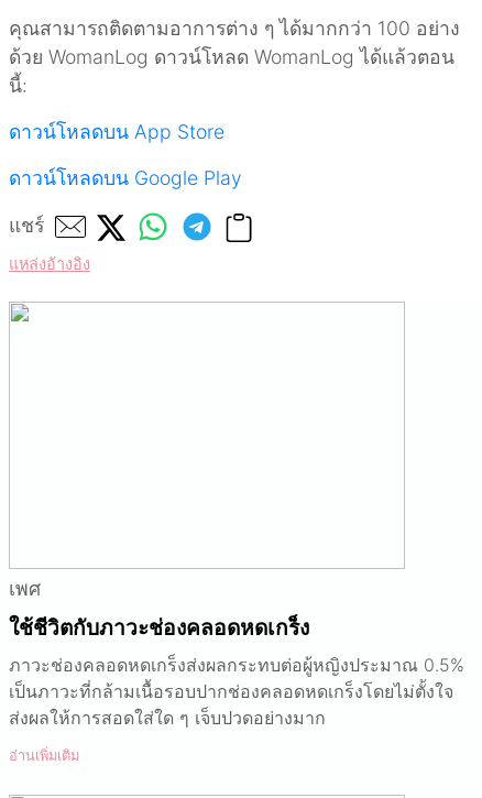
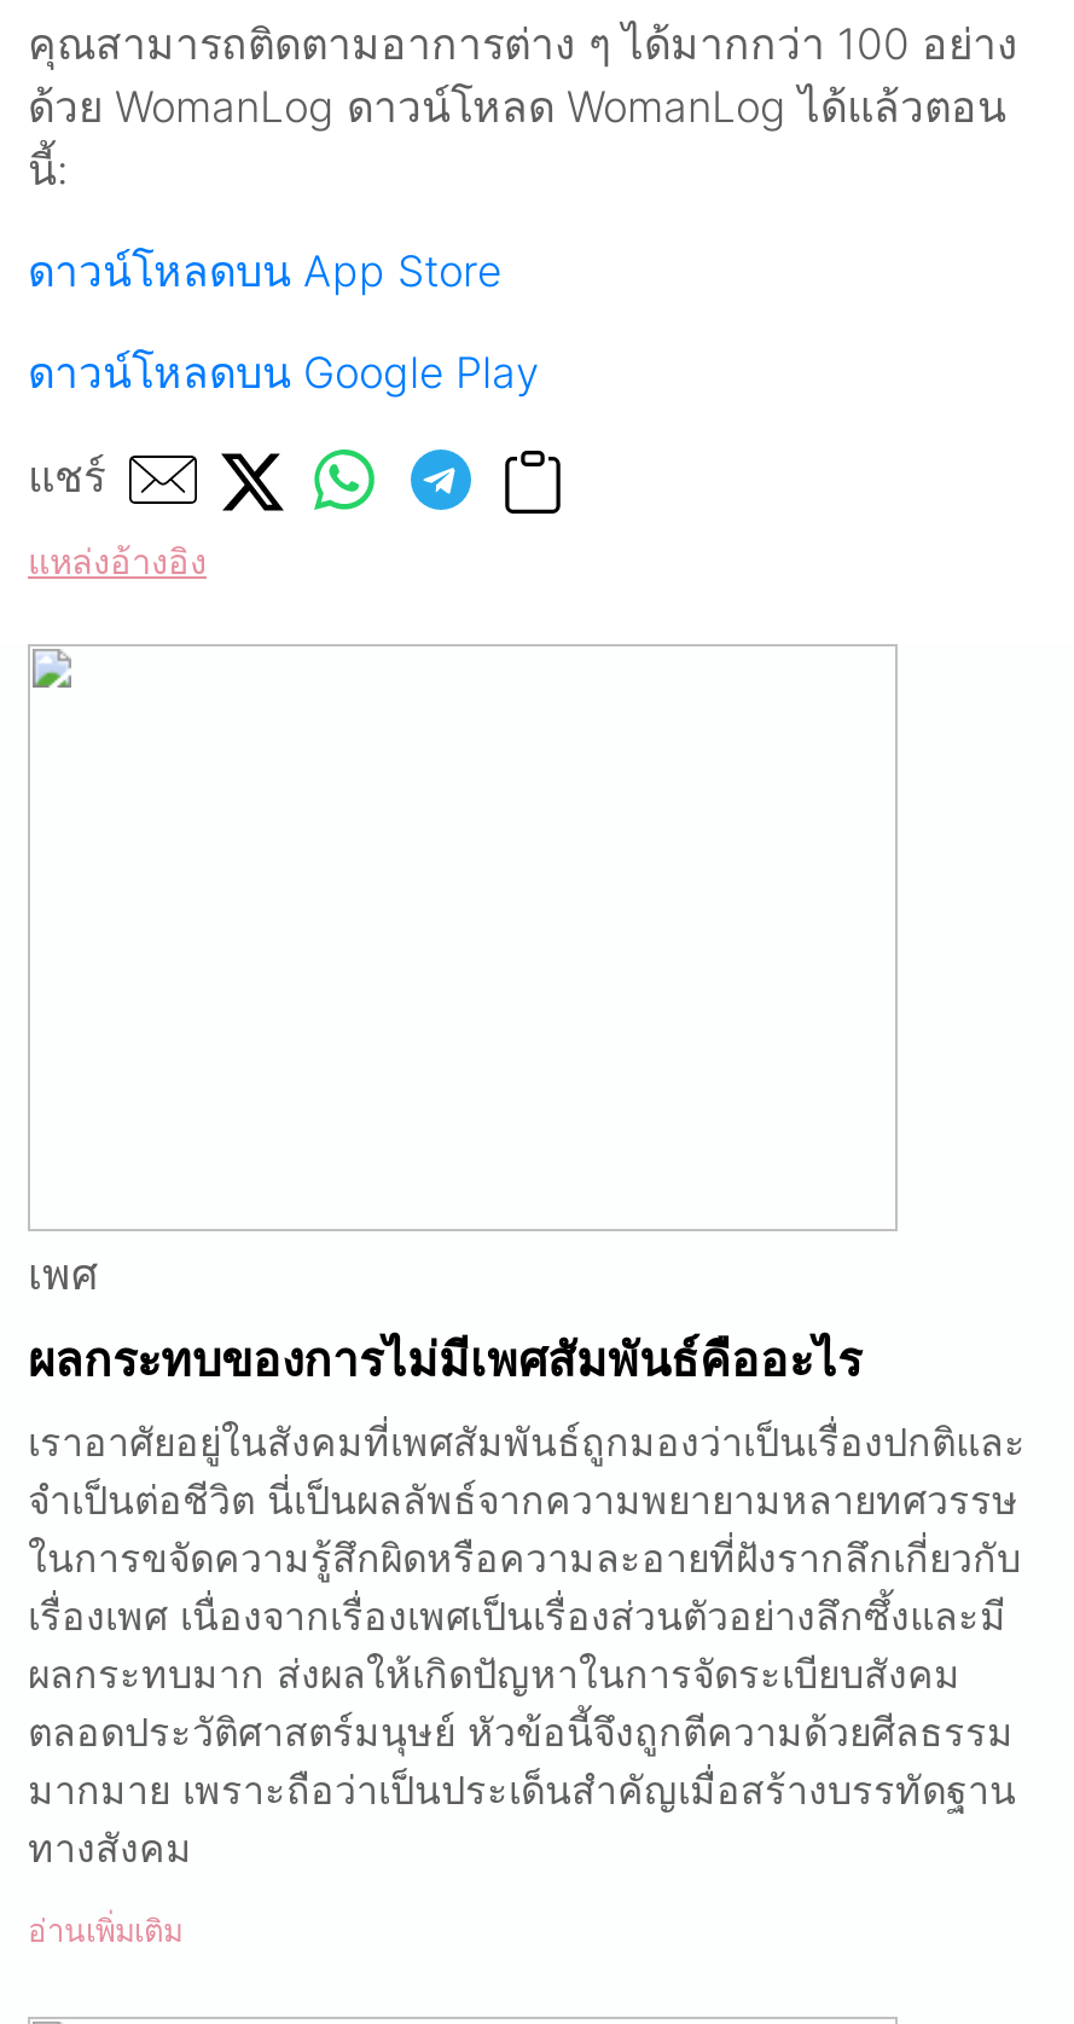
- ใช้ชีวิตกับภาวะช่องคลอดหดเกร็ง
+ ผลกระทบของการไม่มีเพศสัมพันธ์คืออะไร

- ภาวะช่องคลอดหดเกร็งส่งผลกระทบต่อผู้หญิงประมาณ 0.5%
- เป็นภาวะที่กล้ามเนื้อรอบปากช่องคลอดหดเกร็งโดยไม่ตั้งใจ
- ส่งผลให้การสอดใส่ใด ๆ เจ็บปวดอย่างมาก
+ เราอาศัยอยู่ในสังคมที่เพศสัมพันธ์ถูกมองว่าเป็นเรื่องปกติและ
+ จำเป็นต่อชีวิต นี่เป็นผลลัพธ์จากความพยายามหลายทศวรรษ
+ ในการขจัดความรู้สึกผิดหรือความละอายที่ฝังรากลึกเกี่ยวกับ
+ เรื่องเพศ เนื่องจากเรื่องเพศเป็นเรื่องส่วนตัวอย่างลึกซึ้งและมี
+ ผลกระทบมาก ส่งผลให้เกิดปัญหาในการจัดระเบียบสังคม
+ ตลอดประวัติศาสตร์มนุษย์ หัวข้อนี้จึงถูกตีความด้วยศีลธรรม
+ มากมาย เพราะถือว่าเป็นประเด็นสำคัญเมื่อสร้างบรรทัดฐาน
+ ทางสังคม
